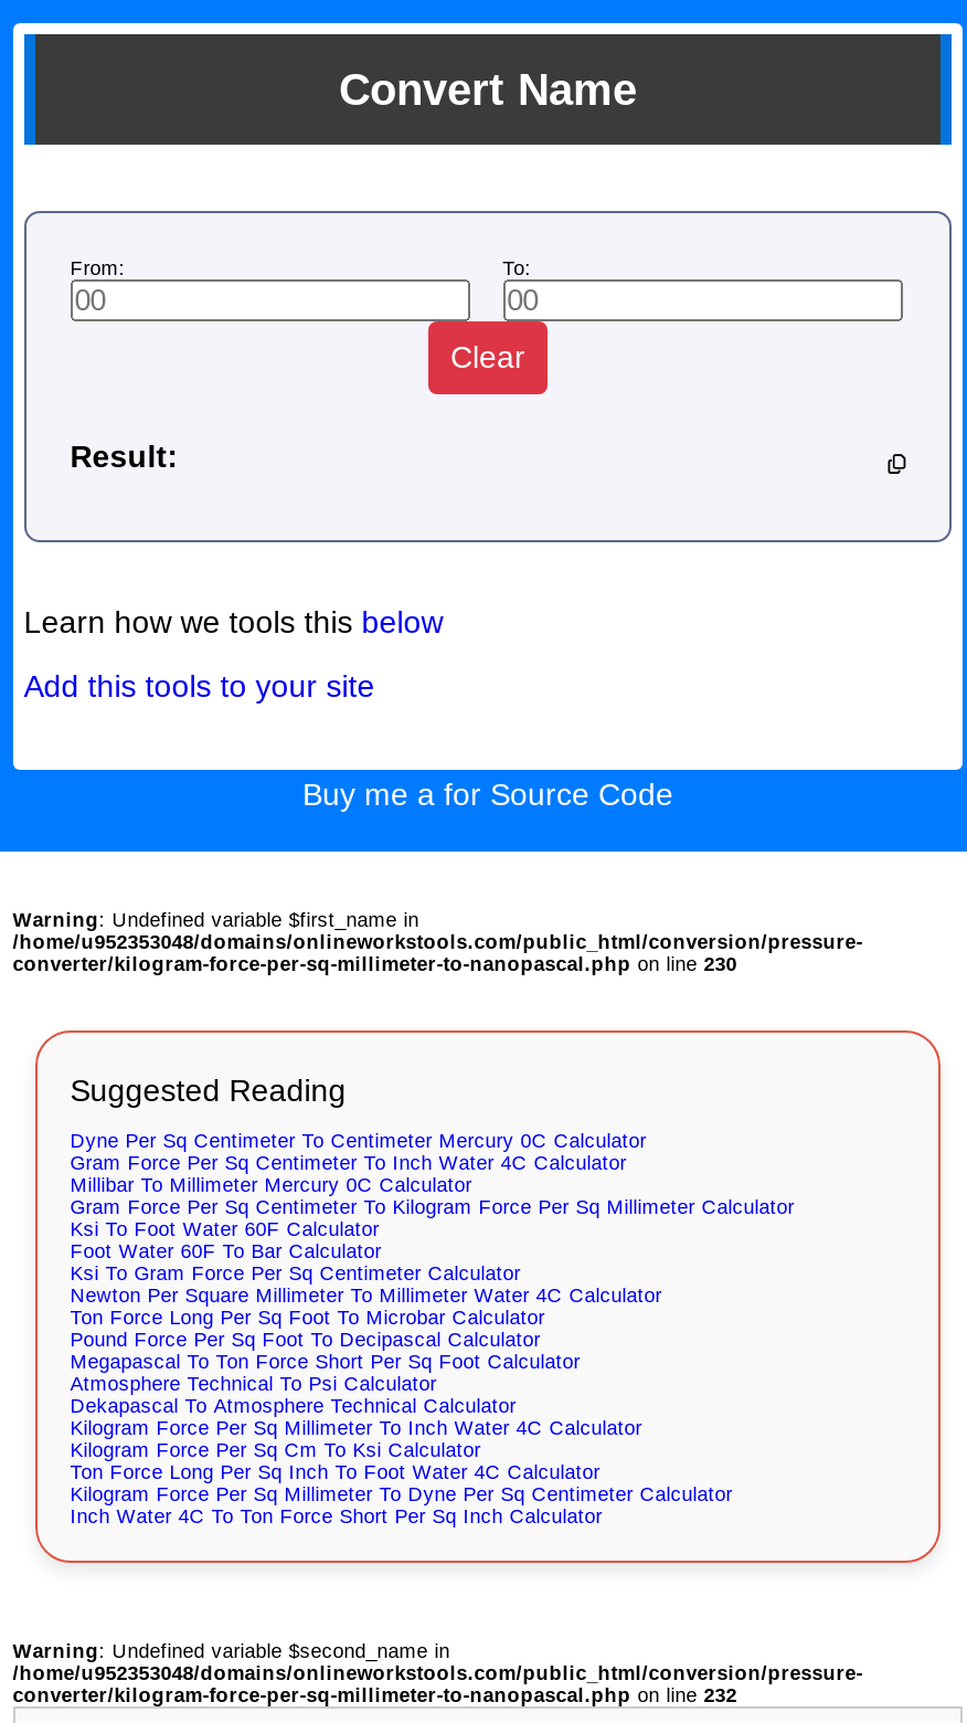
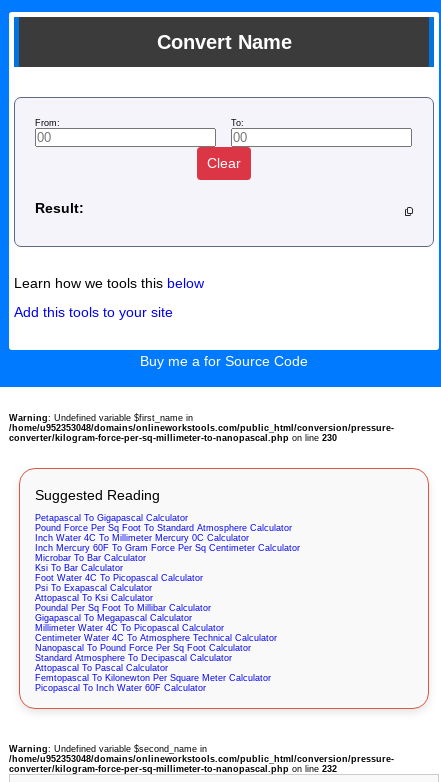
- Dyne Per Sq Centimeter To Centimeter Mercury 0C Calculator
- Gram Force Per Sq Centimeter To Inch Water 4C Calculator
- Millibar To Millimeter Mercury 0C Calculator
- Gram Force Per Sq Centimeter To Kilogram Force Per Sq Millimeter Calculator
- Ksi To Foot Water 60F Calculator
- Foot Water 60F To Bar Calculator
- Ksi To Gram Force Per Sq Centimeter Calculator
- Newton Per Square Millimeter To Millimeter Water 4C Calculator
- Ton Force Long Per Sq Foot To Microbar Calculator
- Pound Force Per Sq Foot To Decipascal Calculator
- Megapascal To Ton Force Short Per Sq Foot Calculator
- Atmosphere Technical To Psi Calculator
- Dekapascal To Atmosphere Technical Calculator
- Kilogram Force Per Sq Millimeter To Inch Water 4C Calculator
- Kilogram Force Per Sq Cm To Ksi Calculator
- Ton Force Long Per Sq Inch To Foot Water 4C Calculator
- Kilogram Force Per Sq Millimeter To Dyne Per Sq Centimeter Calculator
- Inch Water 4C To Ton Force Short Per Sq Inch Calculator
+ Petapascal To Gigapascal Calculator
+ Pound Force Per Sq Foot To Standard Atmosphere Calculator
+ Inch Water 4C To Millimeter Mercury 0C Calculator
+ Inch Mercury 60F To Gram Force Per Sq Centimeter Calculator
+ Microbar To Bar Calculator
+ Ksi To Bar Calculator
+ Foot Water 4C To Picopascal Calculator
+ Psi To Exapascal Calculator
+ Attopascal To Ksi Calculator
+ Poundal Per Sq Foot To Millibar Calculator
+ Gigapascal To Megapascal Calculator
+ Millimeter Water 4C To Picopascal Calculator
+ Centimeter Water 4C To Atmosphere Technical Calculator
+ Nanopascal To Pound Force Per Sq Foot Calculator
+ Standard Atmosphere To Decipascal Calculator
+ Attopascal To Pascal Calculator
+ Femtopascal To Kilonewton Per Square Meter Calculator
+ Picopascal To Inch Water 60F Calculator
